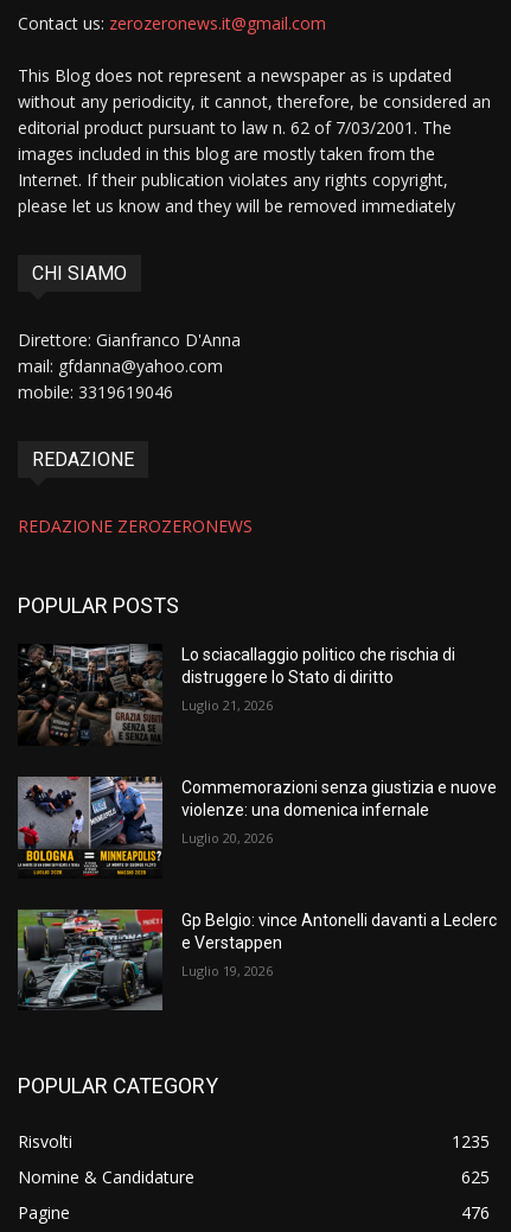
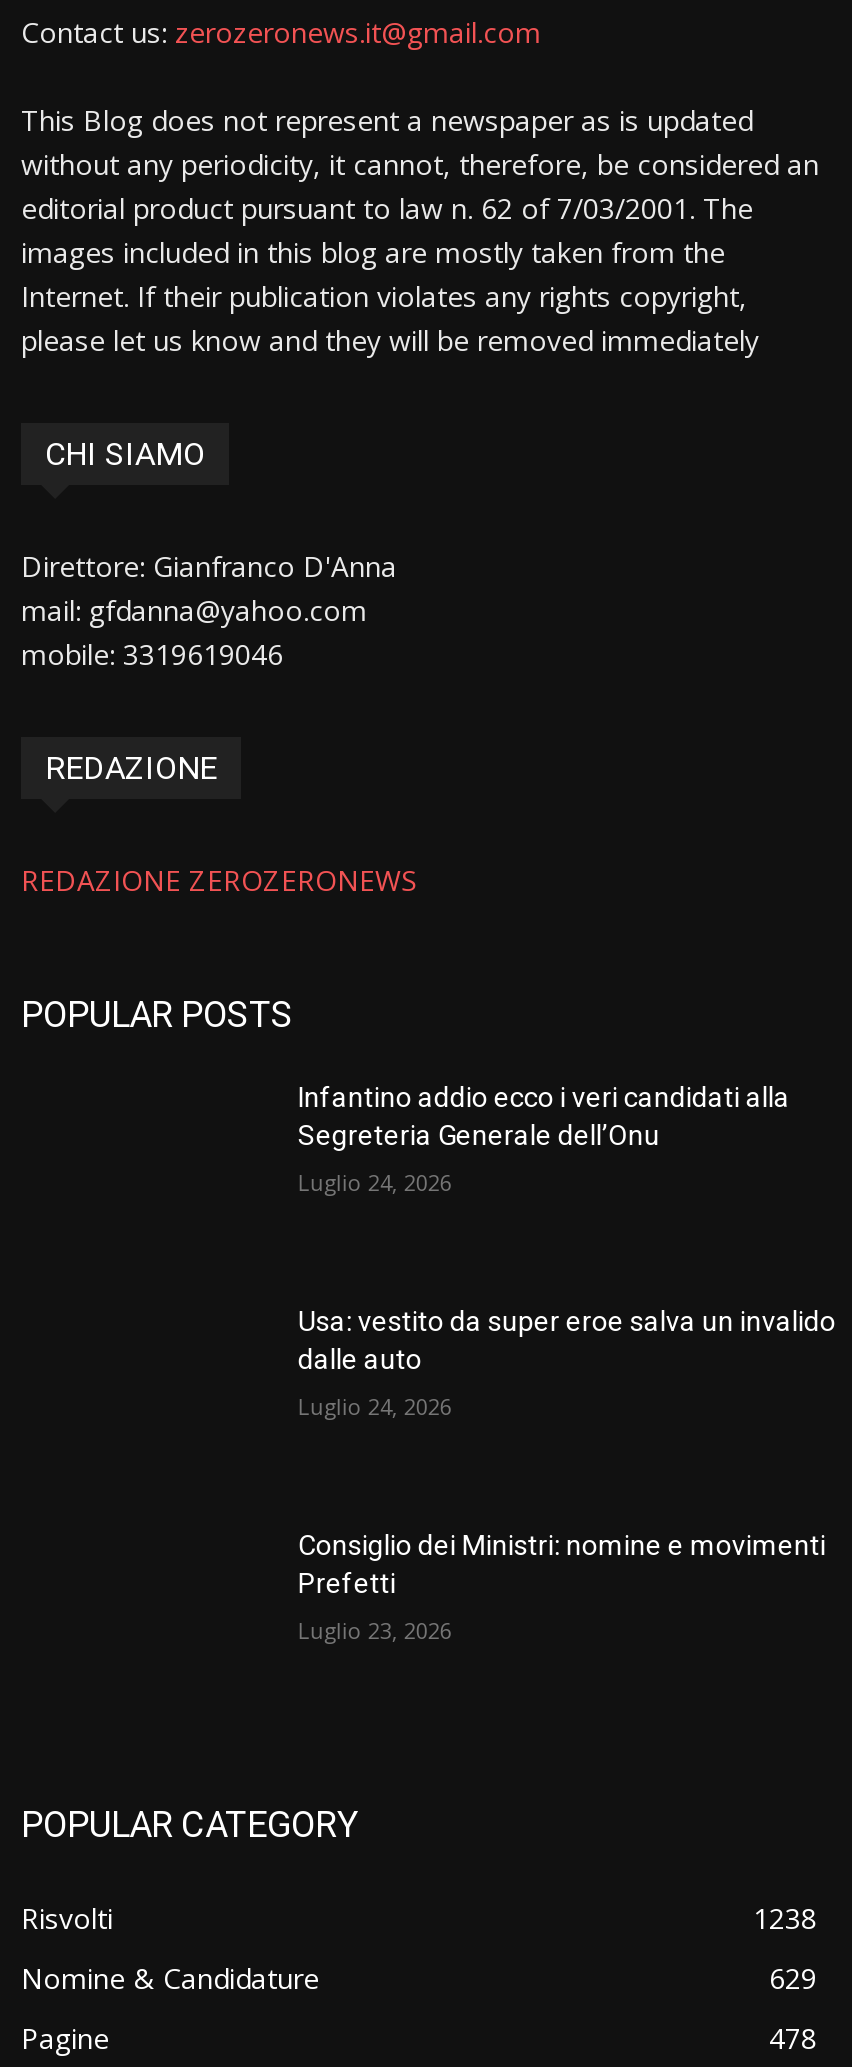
- [image]

- Lo sciacallaggio politico che rischia di
- distruggere lo Stato di diritto
+ Infantino addio ecco i veri candidati alla
+ Segreteria Generale dell’Onu

- Luglio 21, 2026
+ Luglio 24, 2026

- [image]

- Commemorazioni senza giustizia e nuove
- violenze: una domenica infernale
+ Usa: vestito da super eroe salva un invalido
+ dalle auto

- Luglio 20, 2026
+ Luglio 24, 2026

- [image]

- Gp Belgio: vince Antonelli davanti a Leclerc
- e Verstappen
+ Consiglio dei Ministri: nomine e movimenti
+ Prefetti

- Luglio 19, 2026
+ Luglio 23, 2026

- 1235
+ 1238

- 625
+ 629

- 476
+ 478
